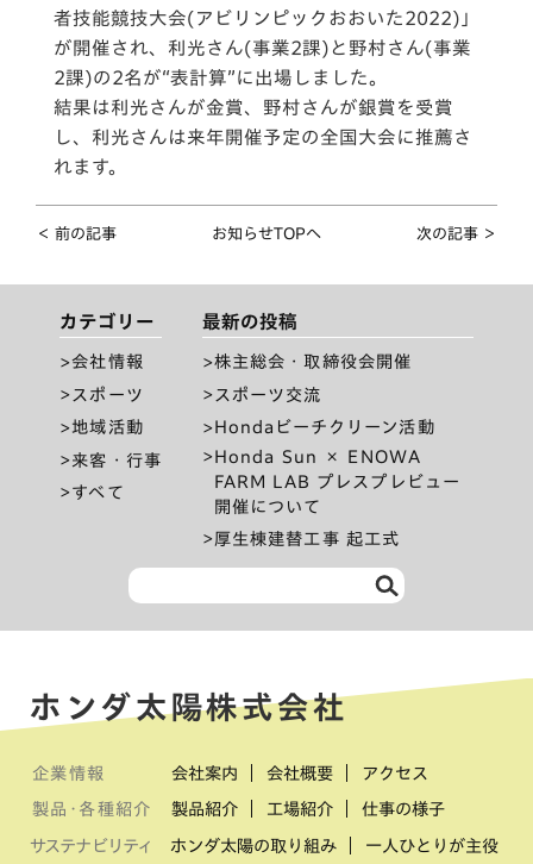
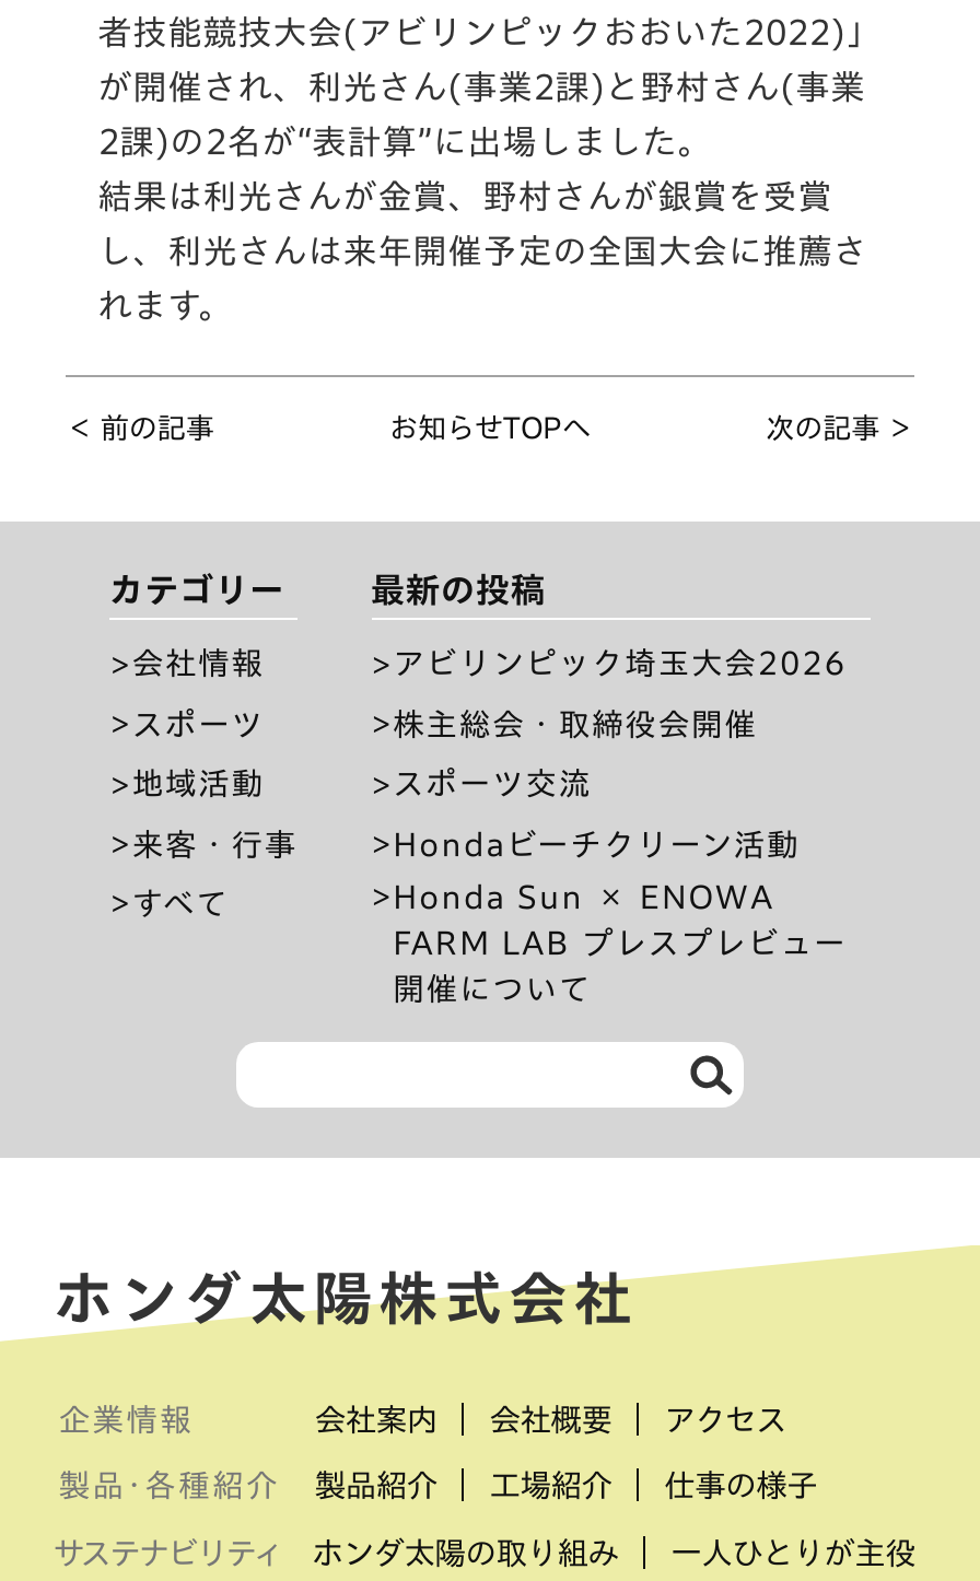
moved down: 株主総会・取締役会開催 | スポーツ交流 | Hondaビーチクリーン活動 | Honda Sun × ENOWA | FARM LAB プレスプレビュー | 開催について

+ アビリンピック埼玉大会2026

- 厚生棟建替工事 起工式
